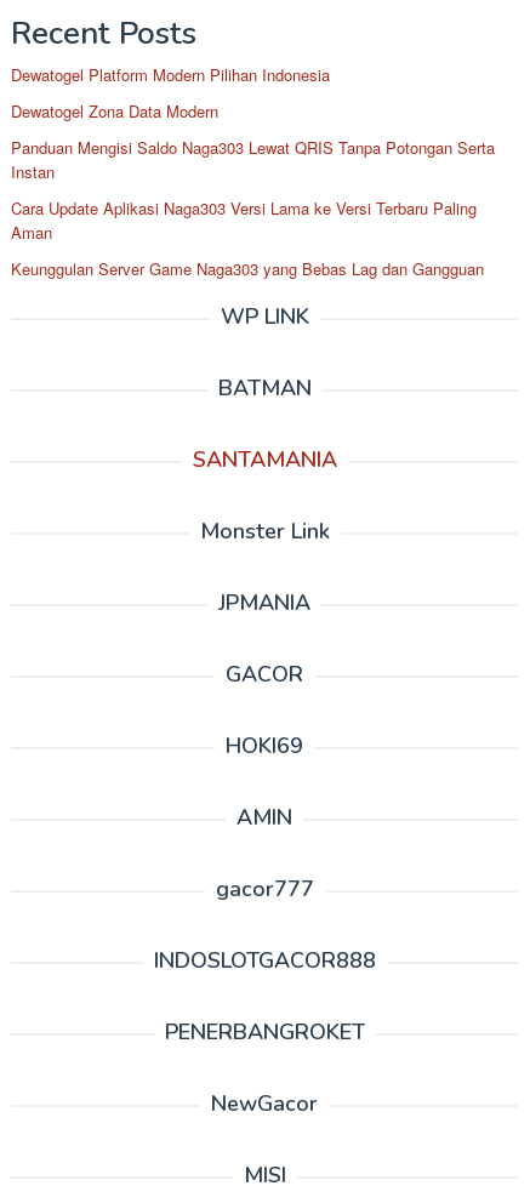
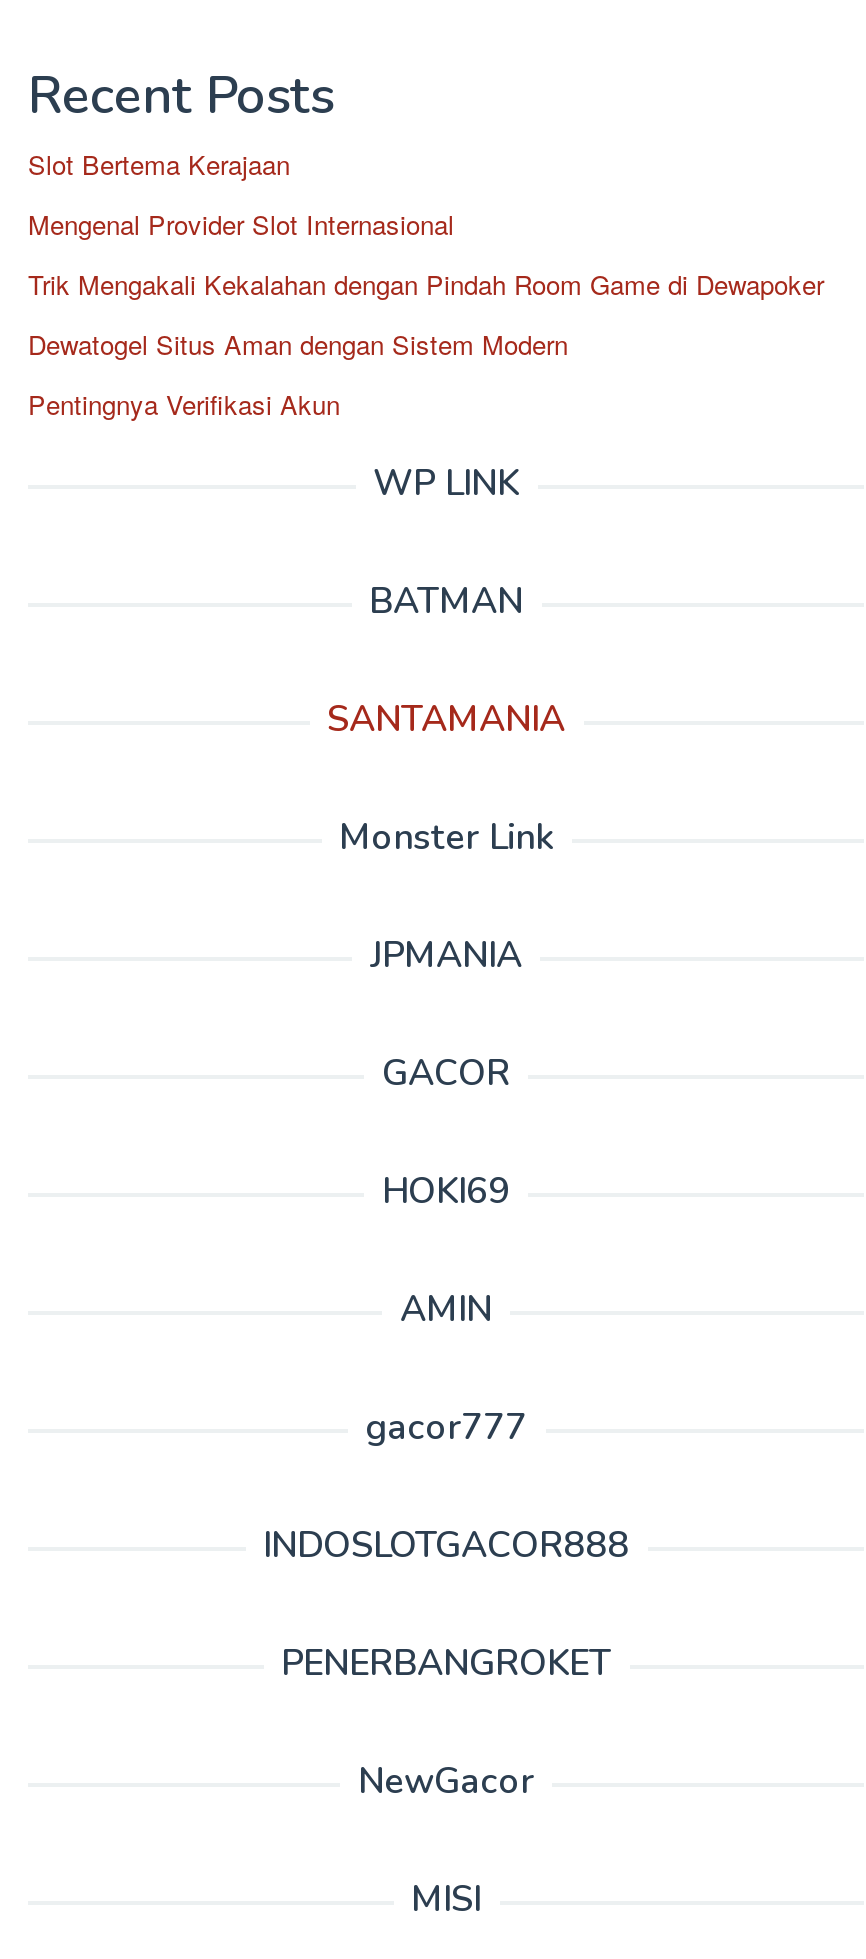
- Dewatogel Platform Modern Pilihan Indonesia
+ Slot Bertema Kerajaan

- Dewatogel Zona Data Modern
+ Mengenal Provider Slot Internasional

- Panduan Mengisi Saldo Naga303 Lewat QRIS Tanpa Potongan Serta
- Instan
+ Trik Mengakali Kekalahan dengan Pindah Room Game di Dewapoker

- Cara Update Aplikasi Naga303 Versi Lama ke Versi Terbaru Paling
- Aman
+ Dewatogel Situs Aman dengan Sistem Modern

- Keunggulan Server Game Naga303 yang Bebas Lag dan Gangguan
+ Pentingnya Verifikasi Akun
